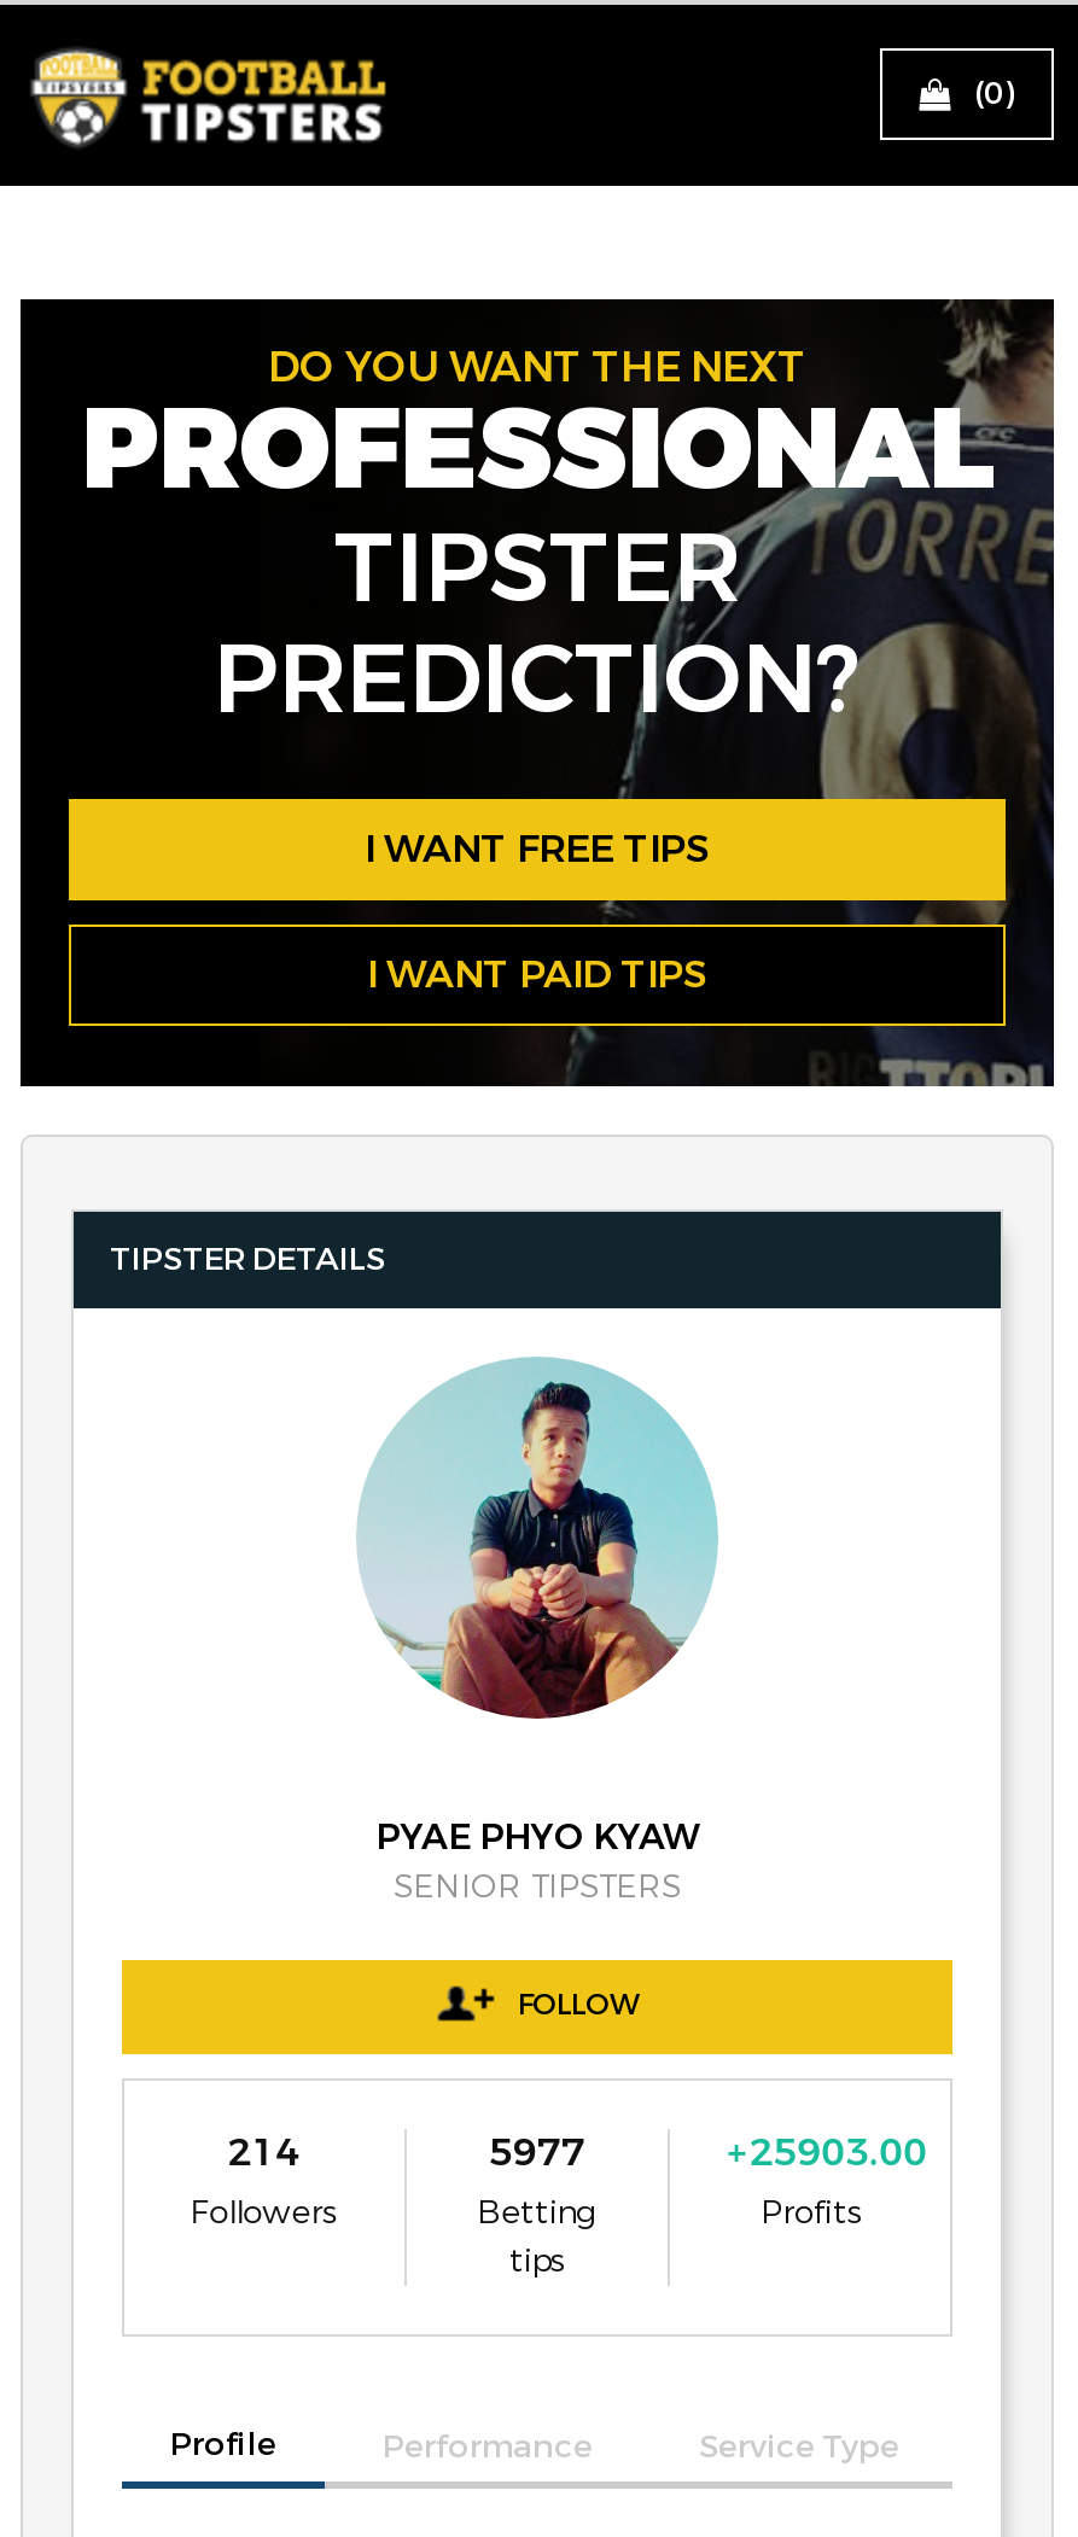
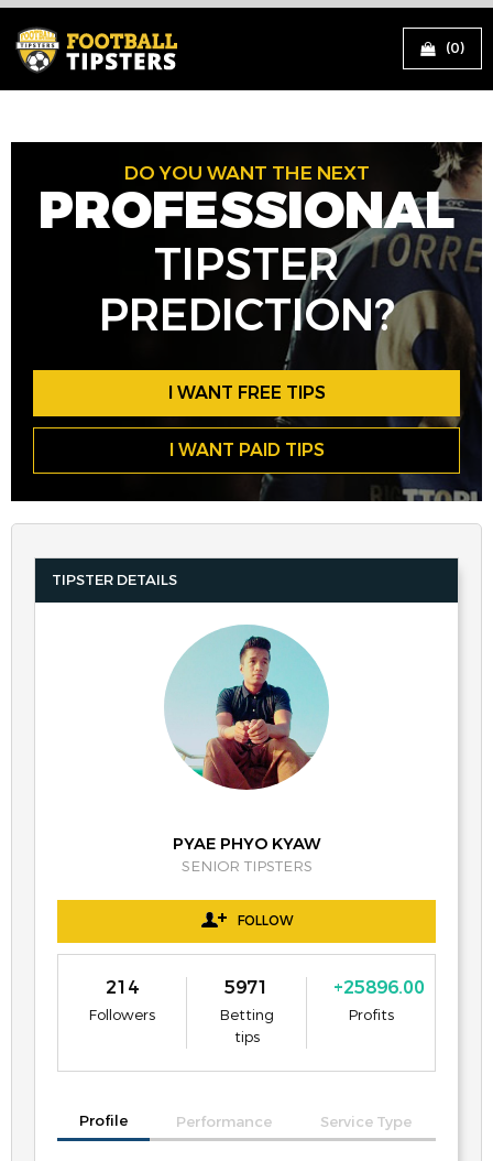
- 5977
+ 5971

- +25903.00
+ +25896.00
